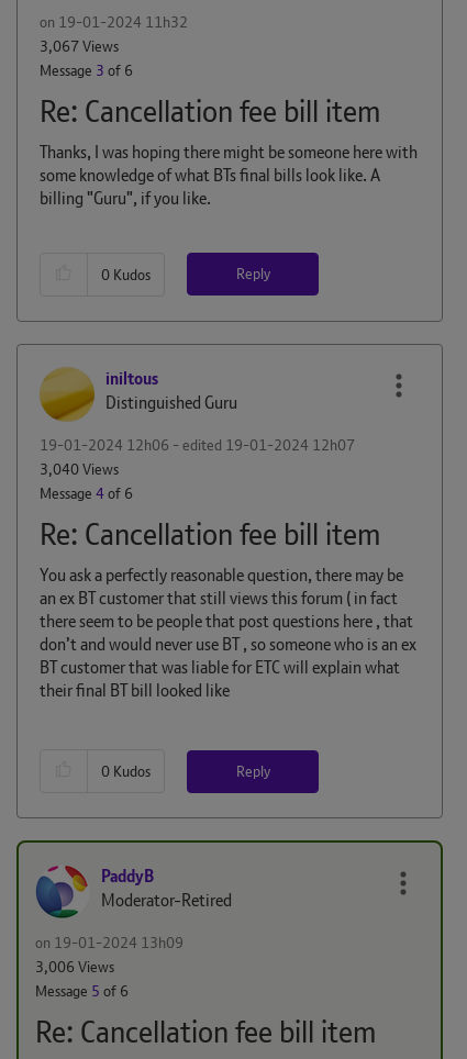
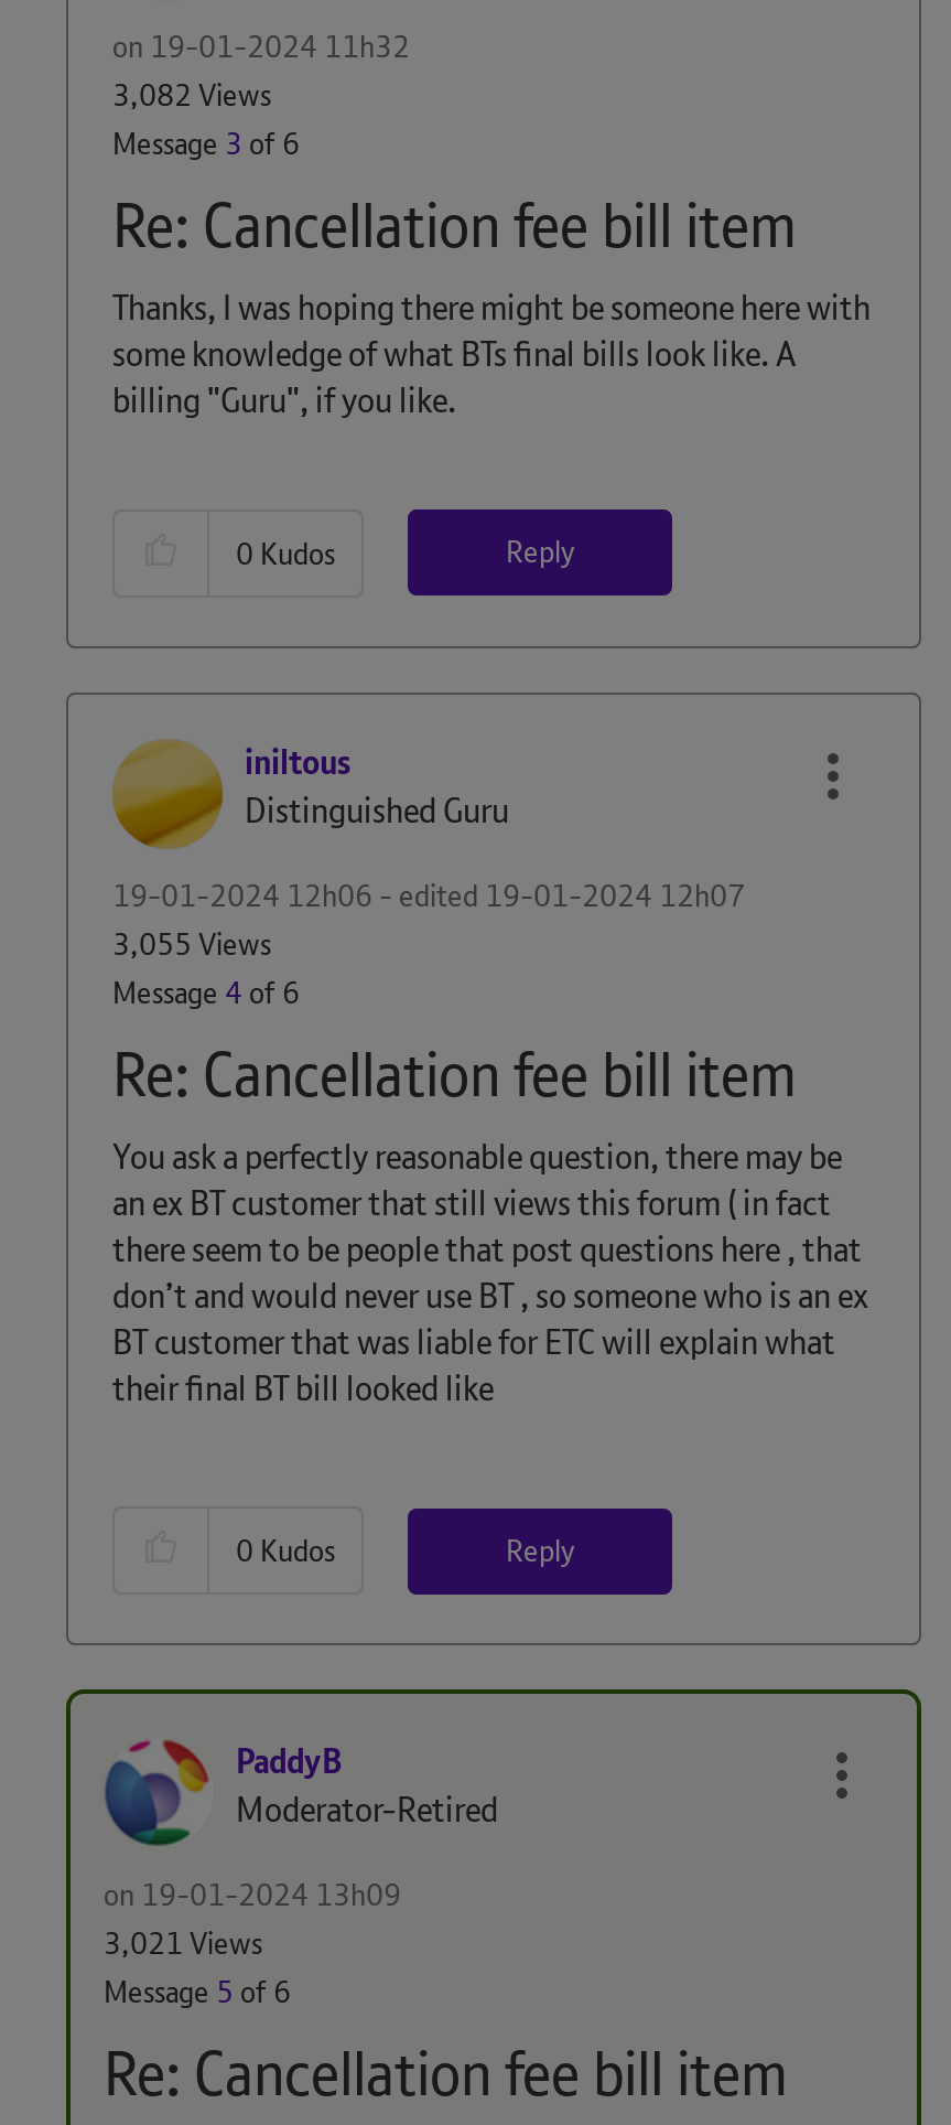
- 3,067 Views
+ 3,082 Views

- 3,040 Views
+ 3,055 Views

- 3,006 Views
+ 3,021 Views
